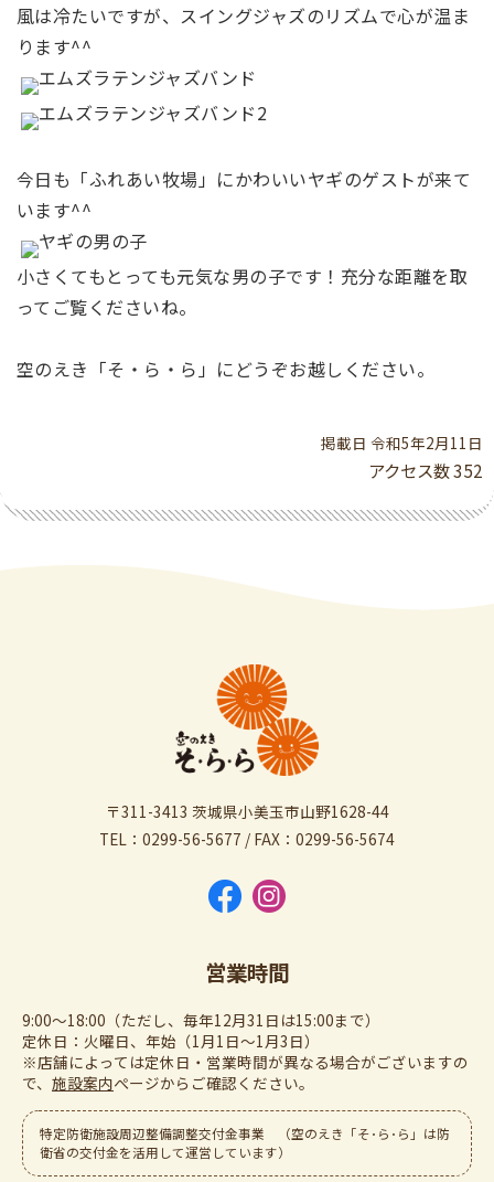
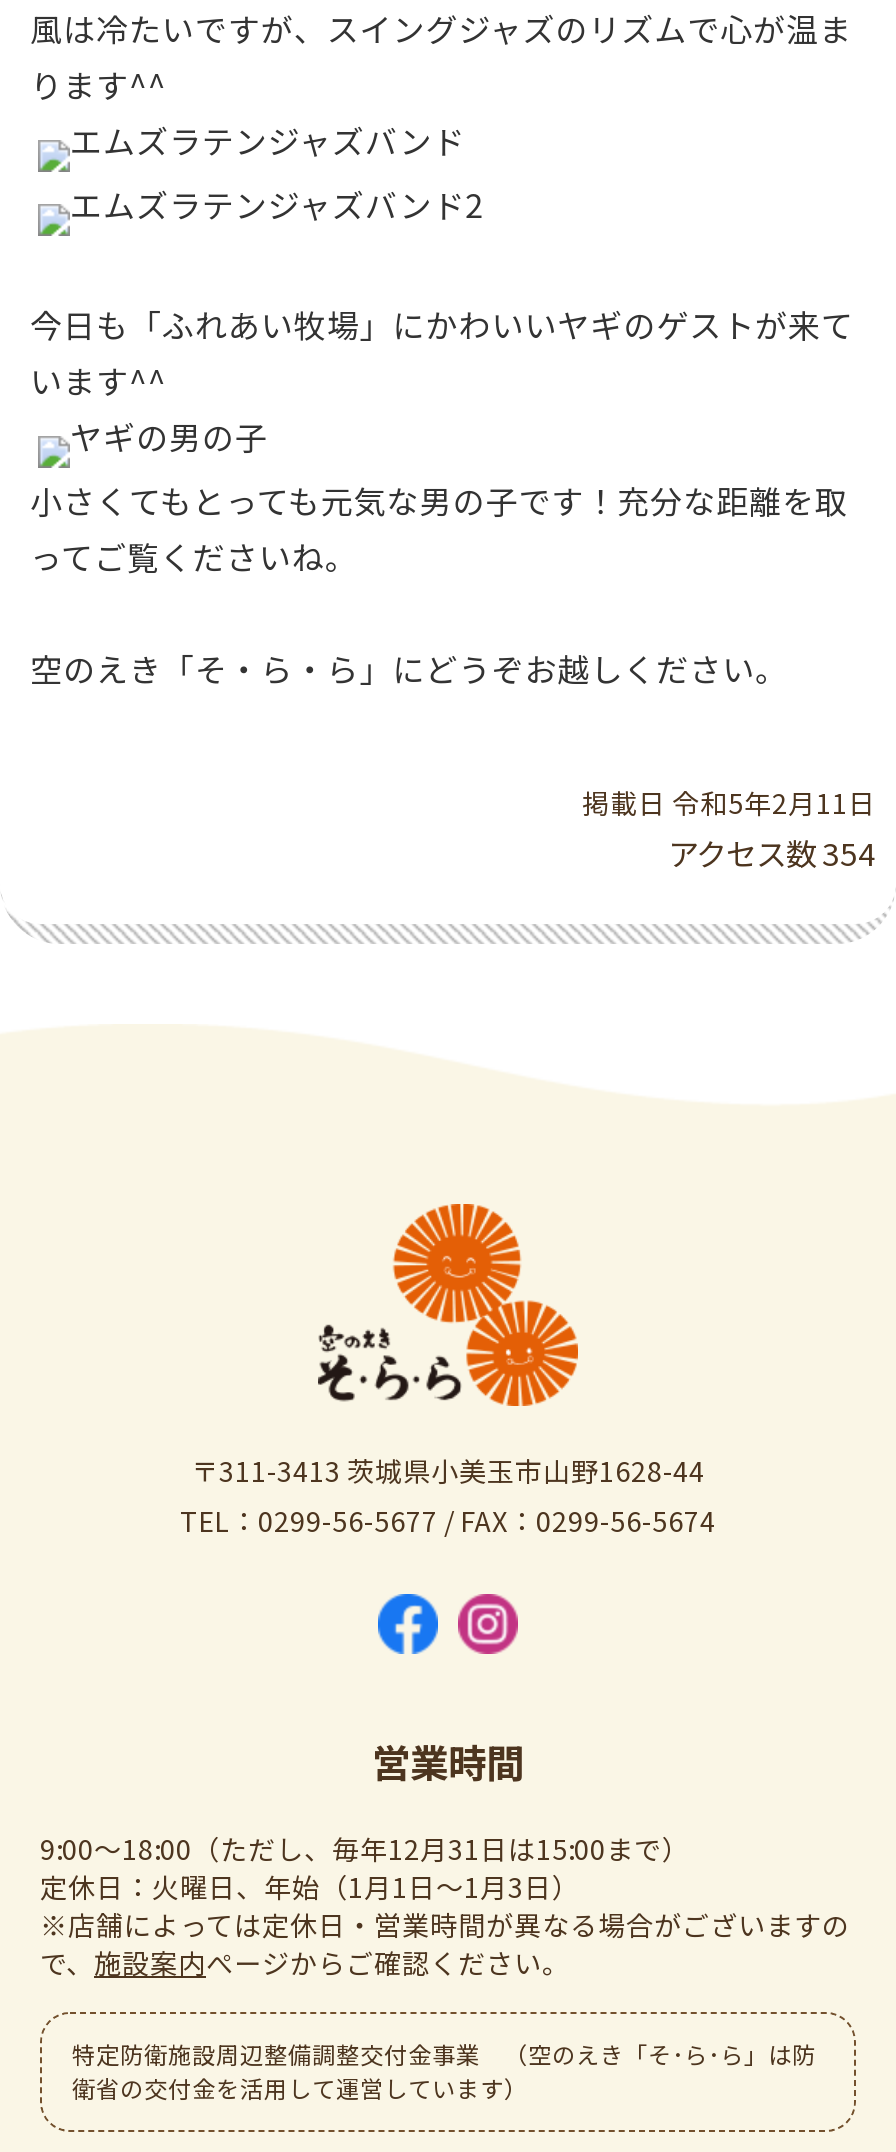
- アクセス数352
+ アクセス数354
